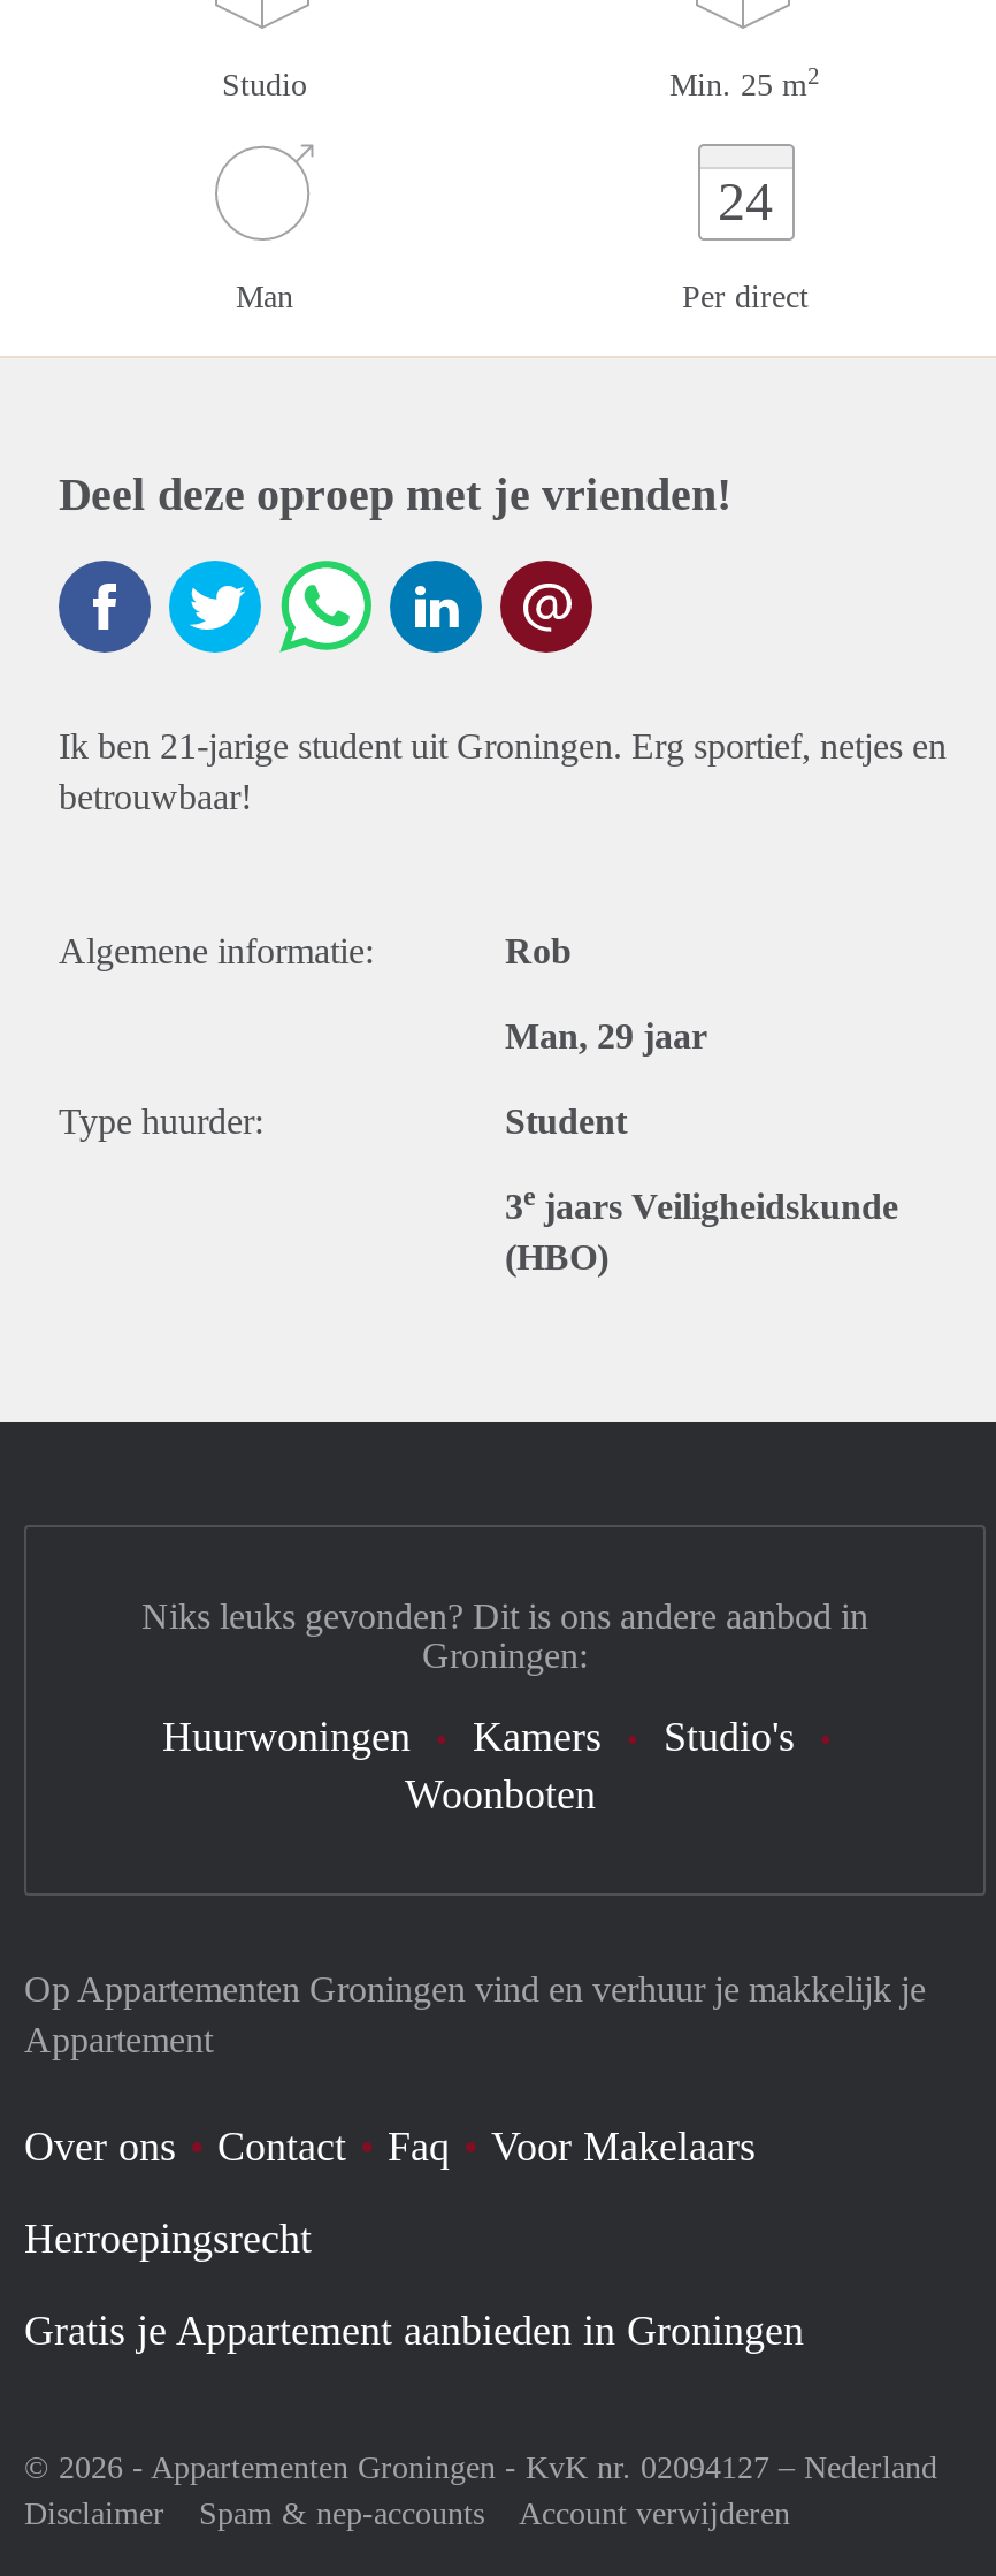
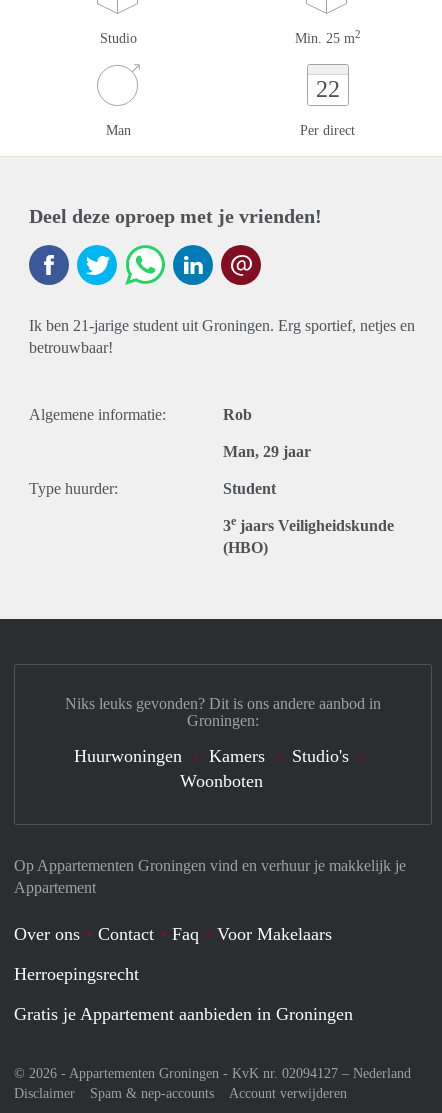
- 24
+ 22
